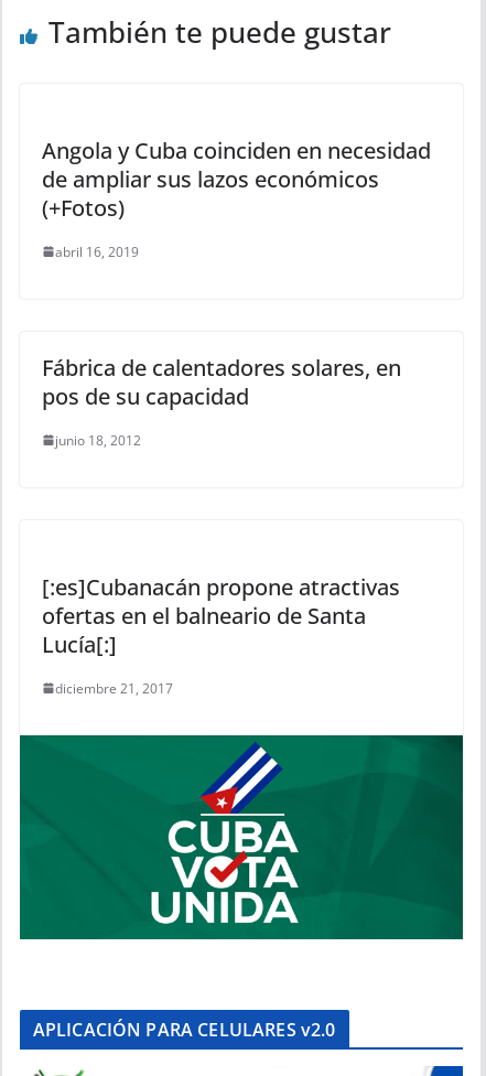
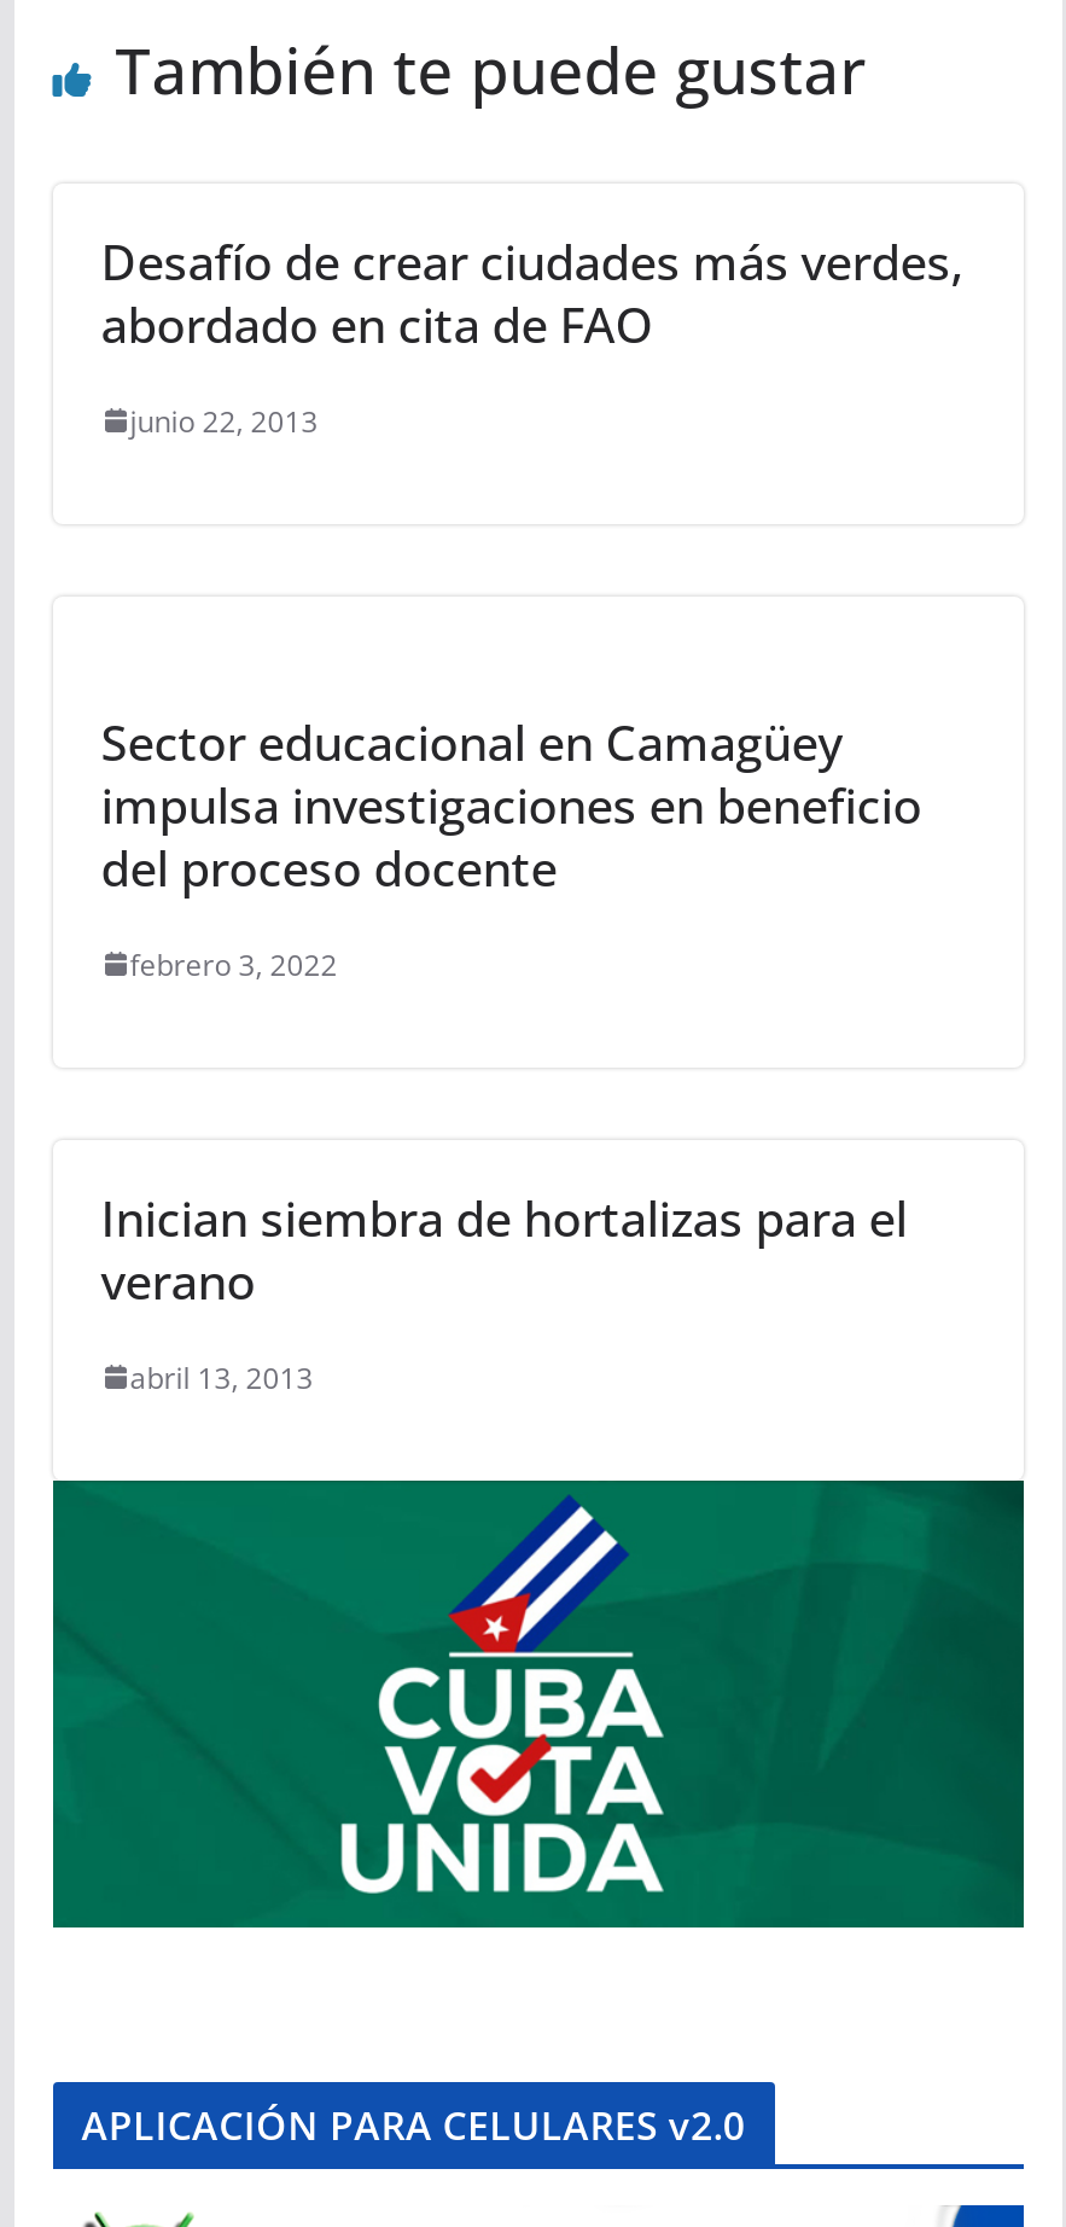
- Angola y Cuba coinciden en necesidad
- de ampliar sus lazos económicos
- (+Fotos)
+ Desafío de crear ciudades más verdes,
+ abordado en cita de FAO

- abril 16, 2019
+ junio 22, 2013

- Fábrica de calentadores solares, en
- pos de su capacidad
+ Sector educacional en Camagüey
+ impulsa investigaciones en beneficio
+ del proceso docente

- junio 18, 2012
+ febrero 3, 2022

- [:es]Cubanacán propone atractivas
- ofertas en el balneario de Santa
- Lucía[:]
+ Inician siembra de hortalizas para el
+ verano

- diciembre 21, 2017
+ abril 13, 2013
